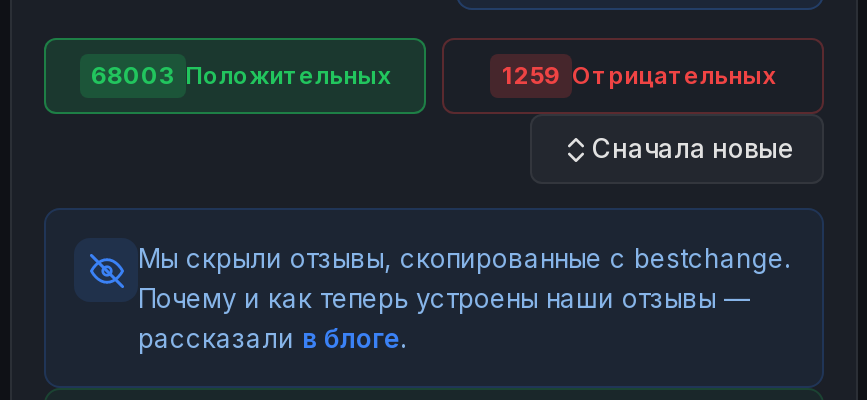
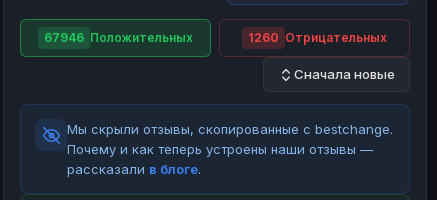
- 68003 Положительных
+ 67946 Положительных

- 1259 Отрицательных
+ 1260 Отрицательных
